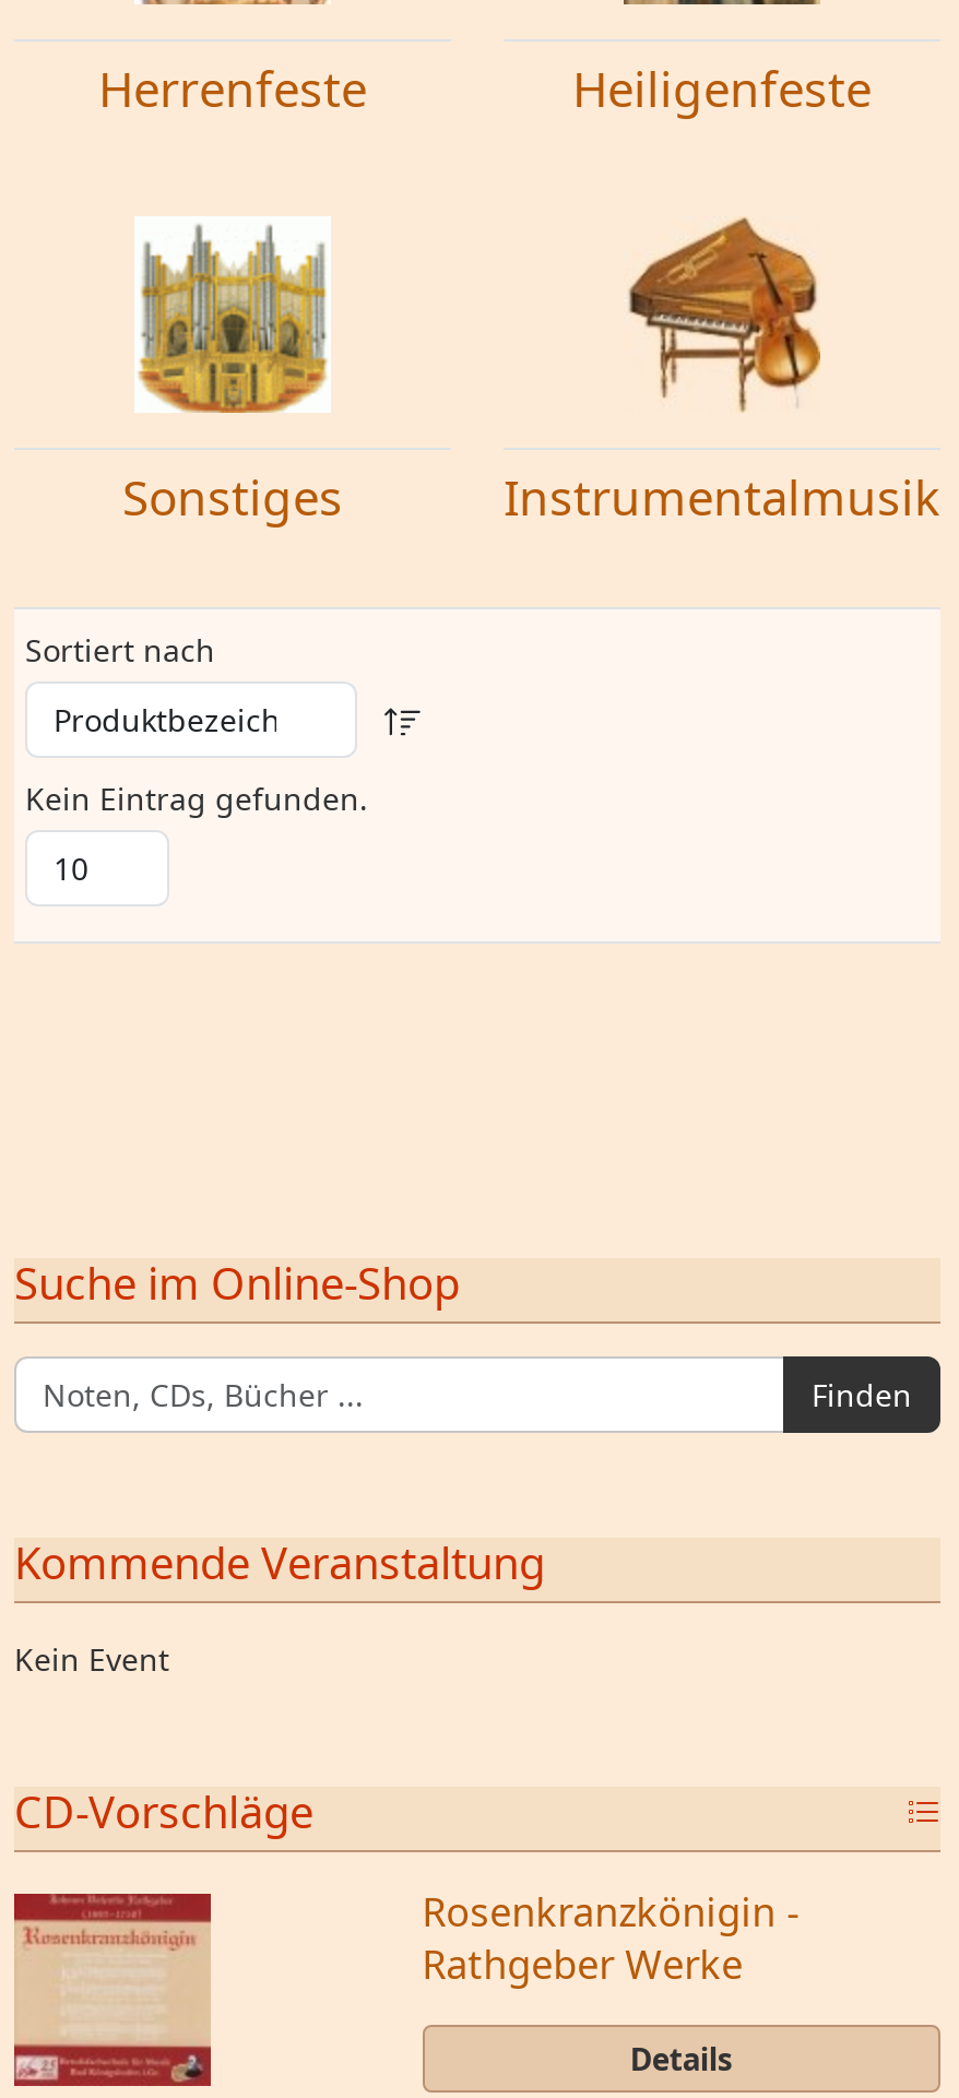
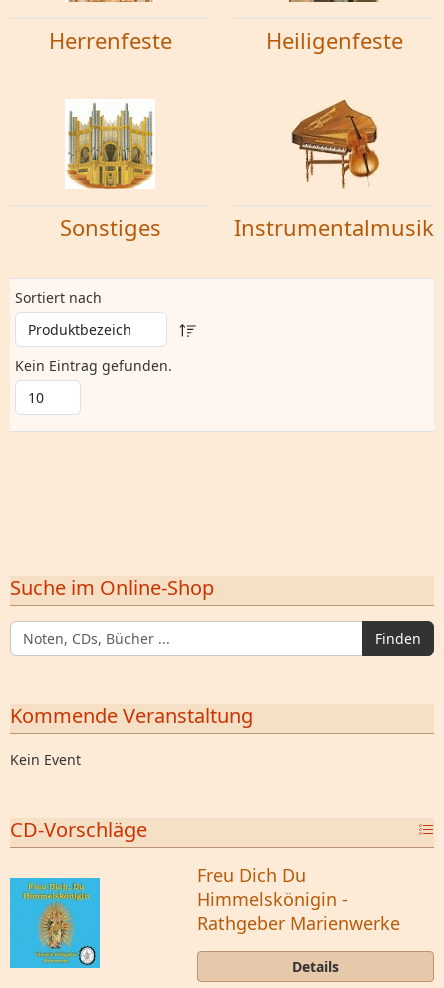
- [image]
+ [image]

- Rosenkranzkönigin -
- Rathgeber Werke
+ Freu Dich Du
+ Himmelskönigin -
+ Rathgeber Marienwerke
